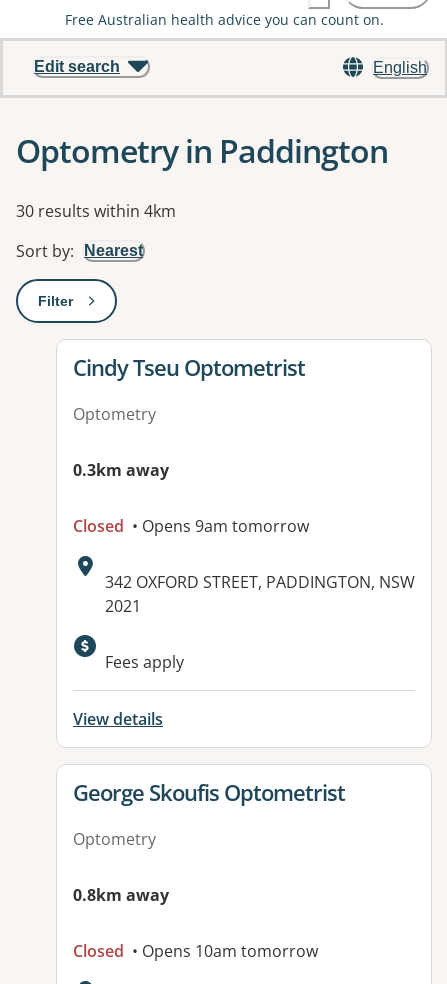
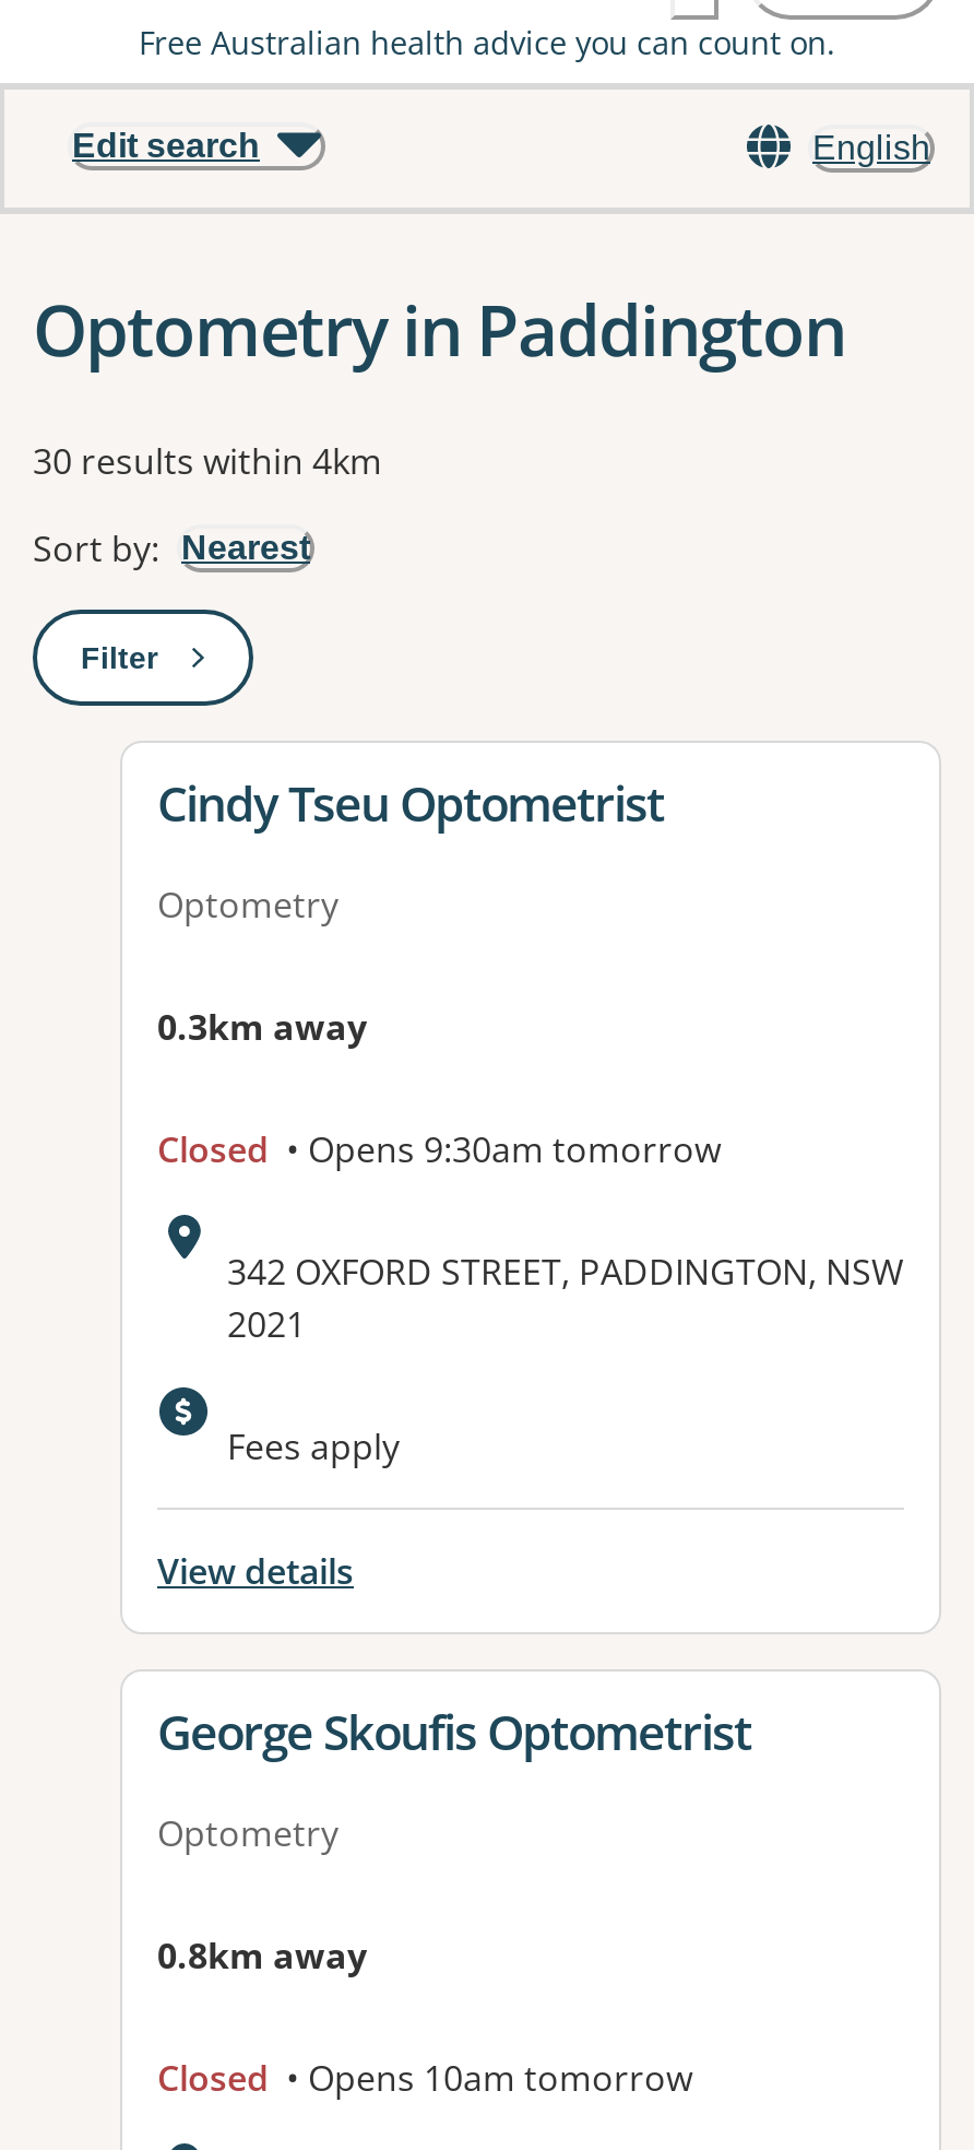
- Closed • Opens 9am tomorrow
+ Closed • Opens 9:30am tomorrow
